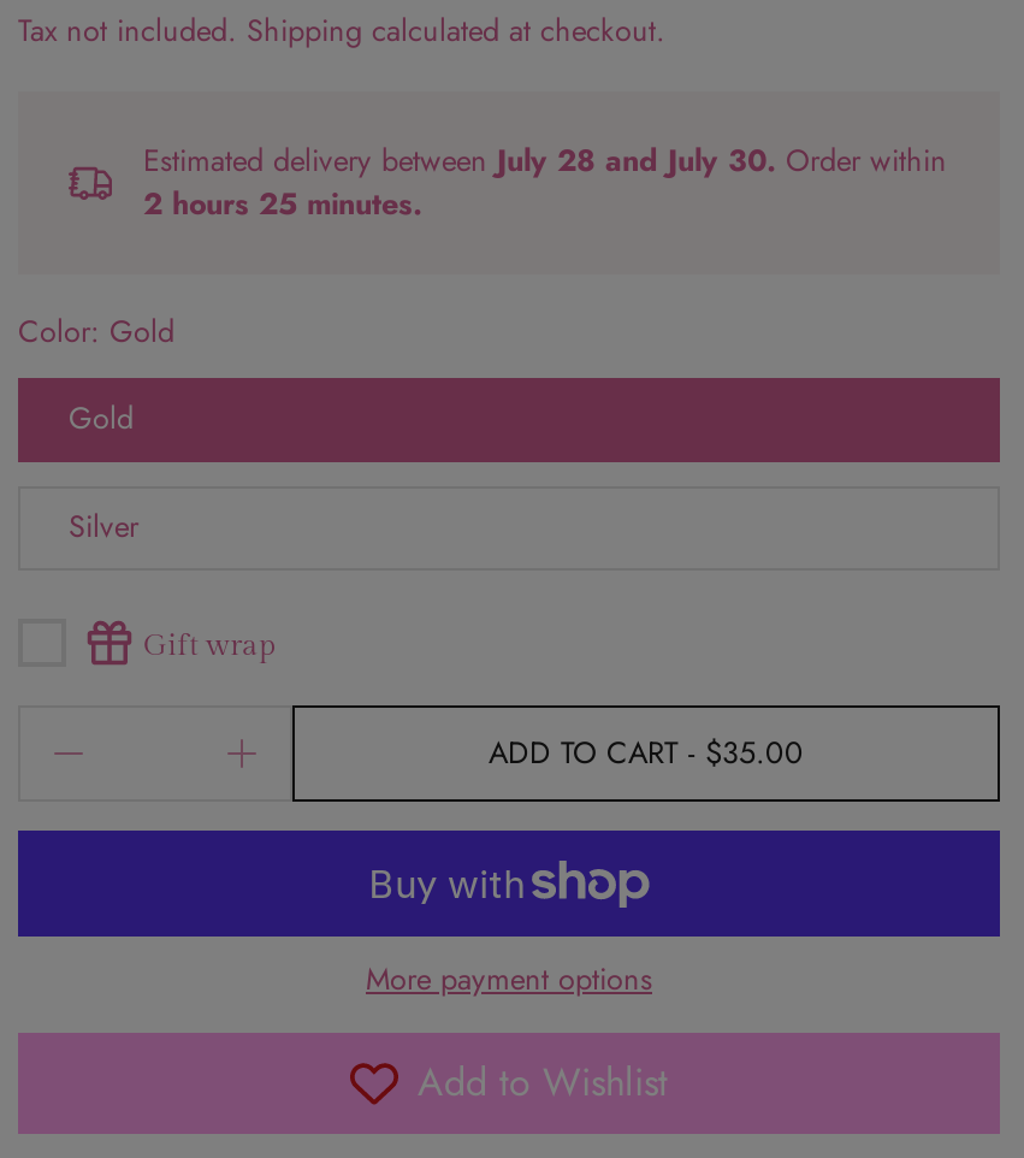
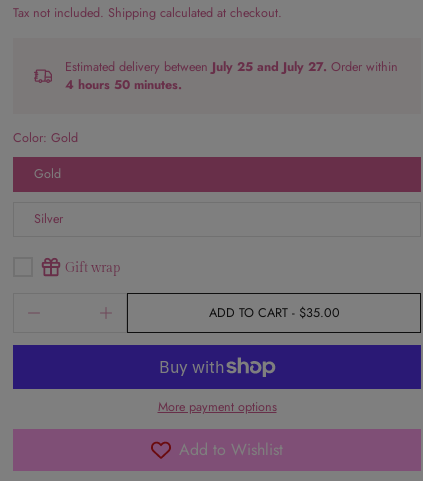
- Estimated delivery between July 28 and July 30. Order within
+ Estimated delivery between July 25 and July 27. Order within

- 2 hours 25 minutes.
+ 4 hours 50 minutes.
